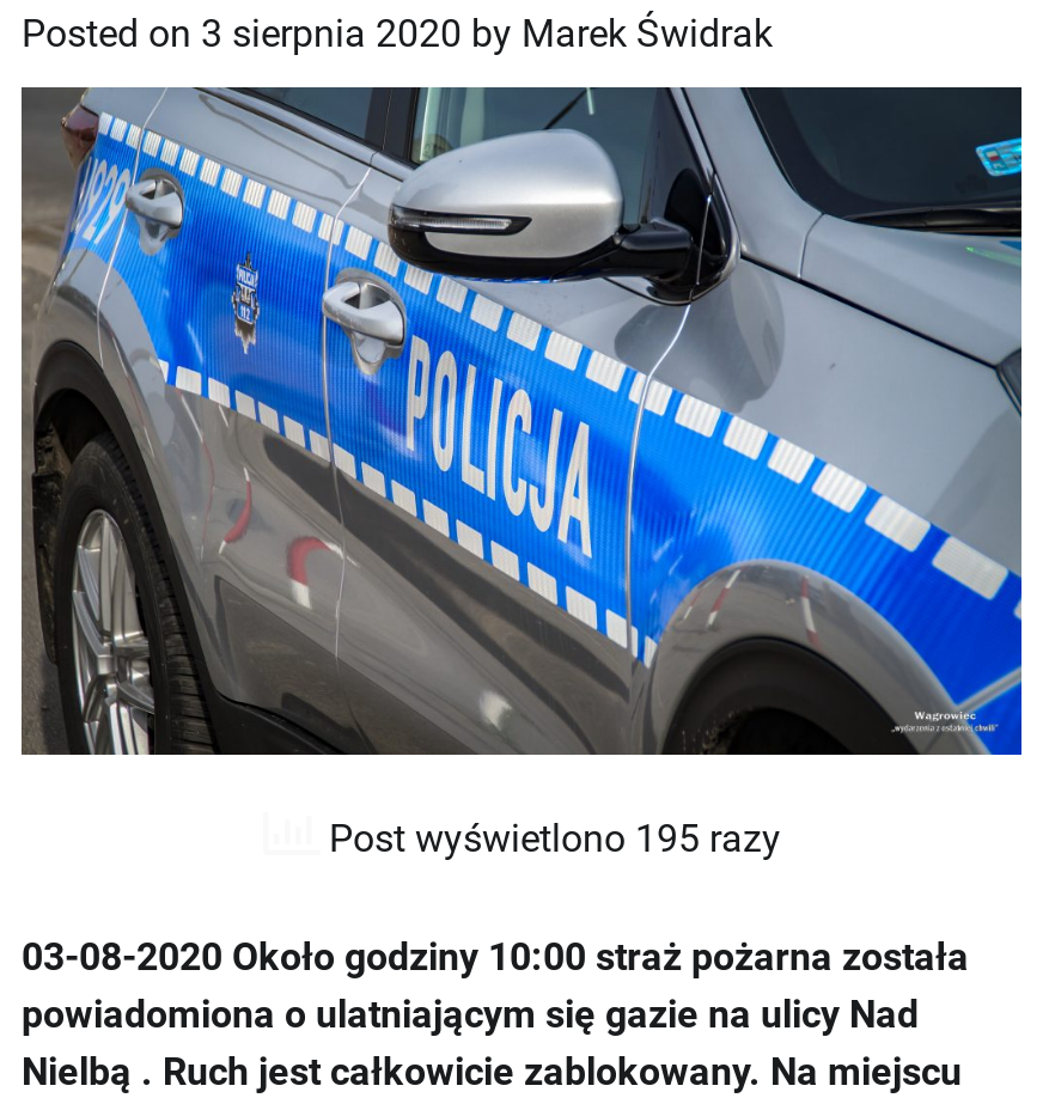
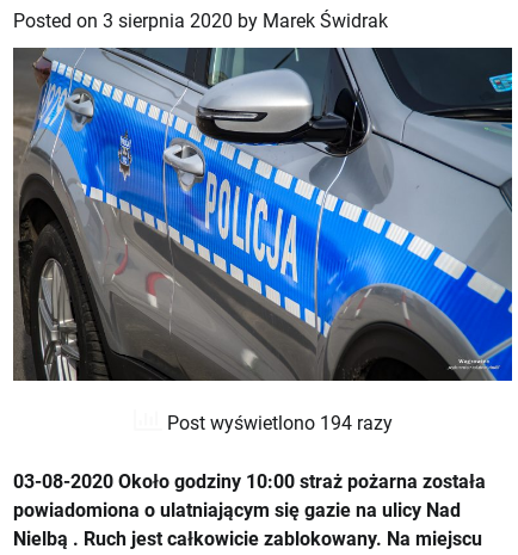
- Post wyświetlono 195 razy
+ Post wyświetlono 194 razy
